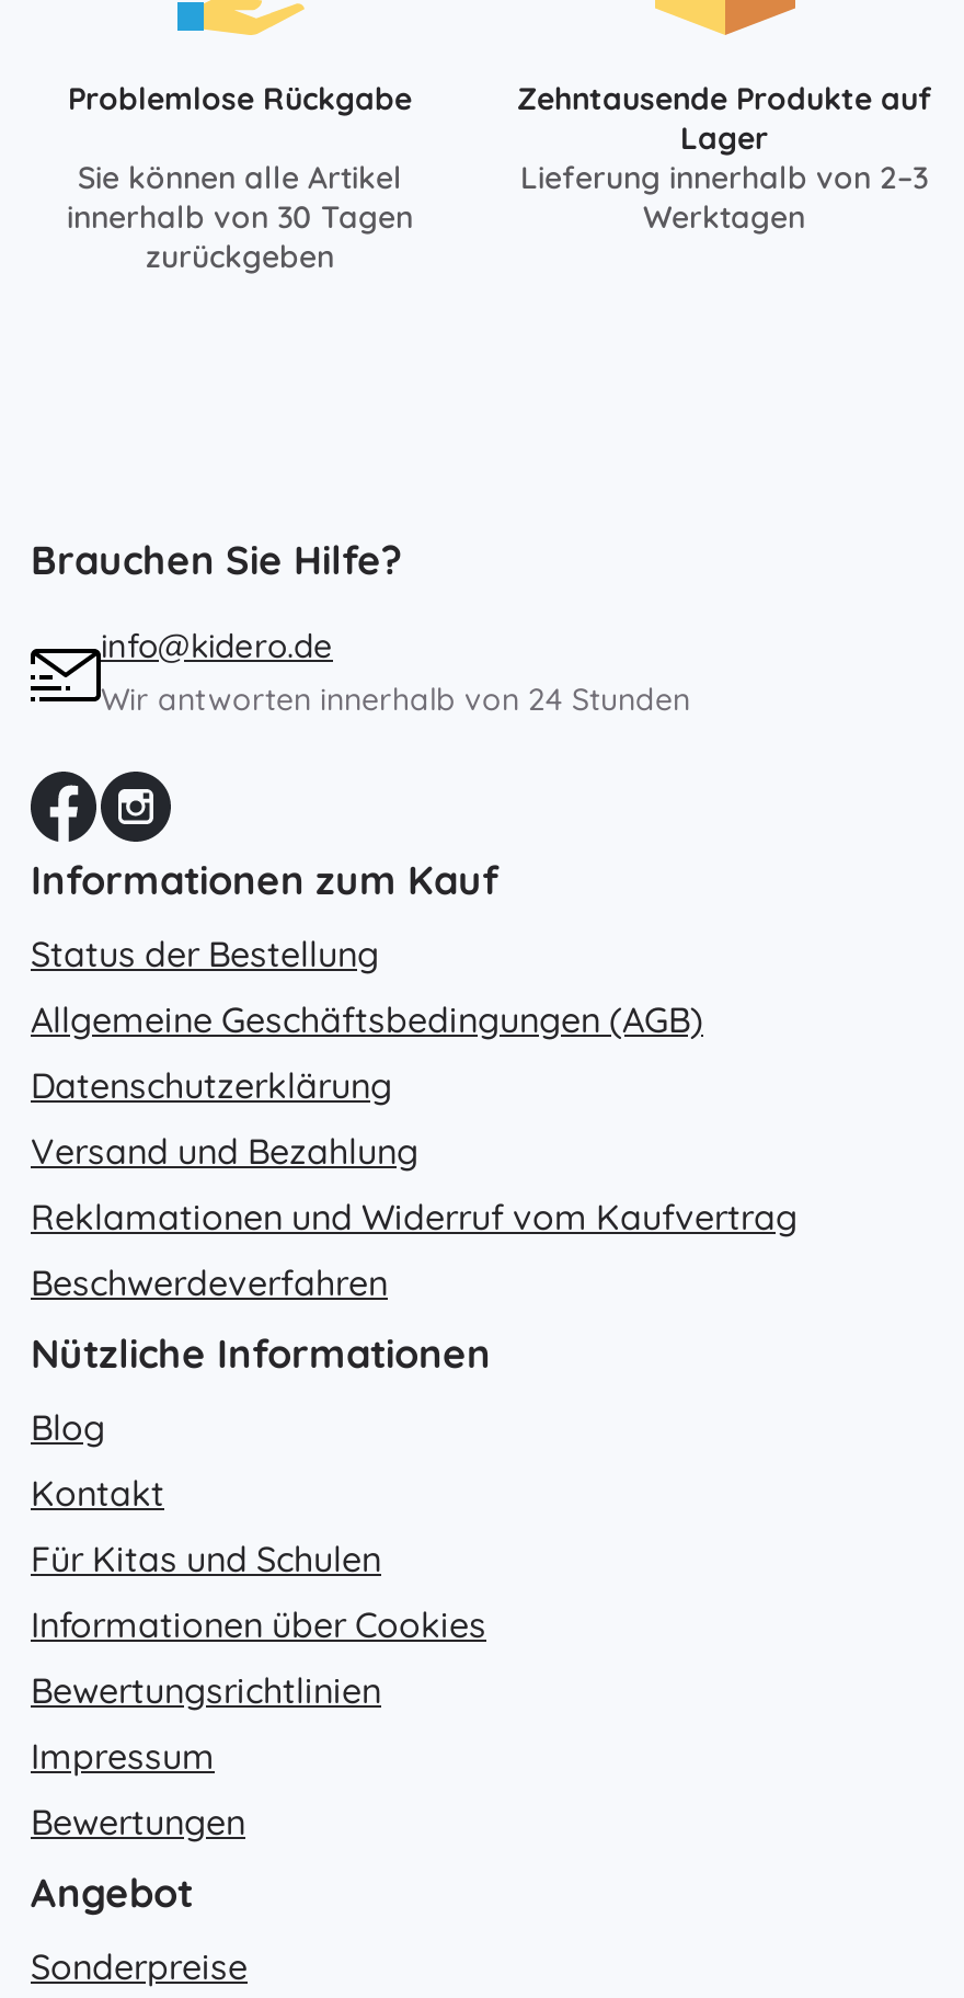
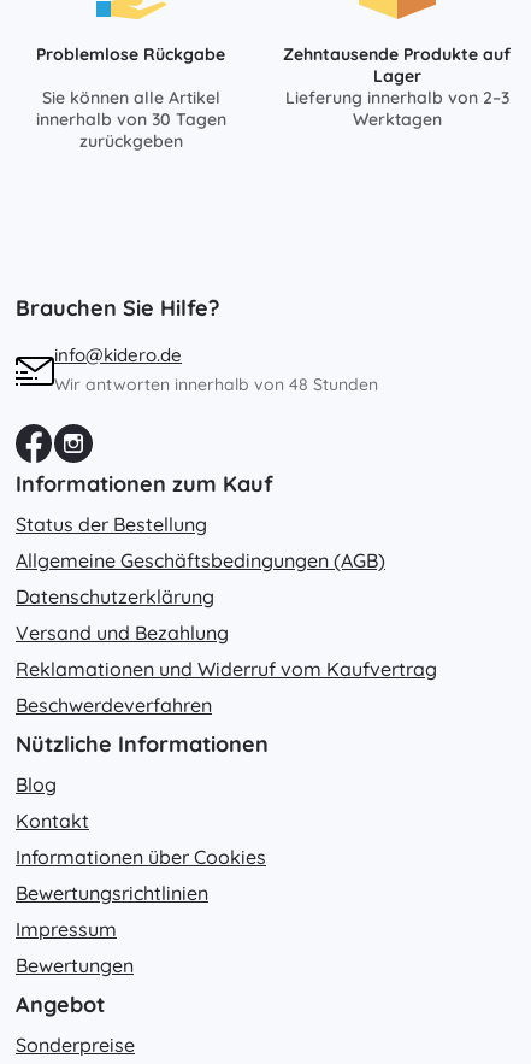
- Wir antworten innerhalb von 24 Stunden
+ Wir antworten innerhalb von 48 Stunden

- Für Kitas und Schulen
